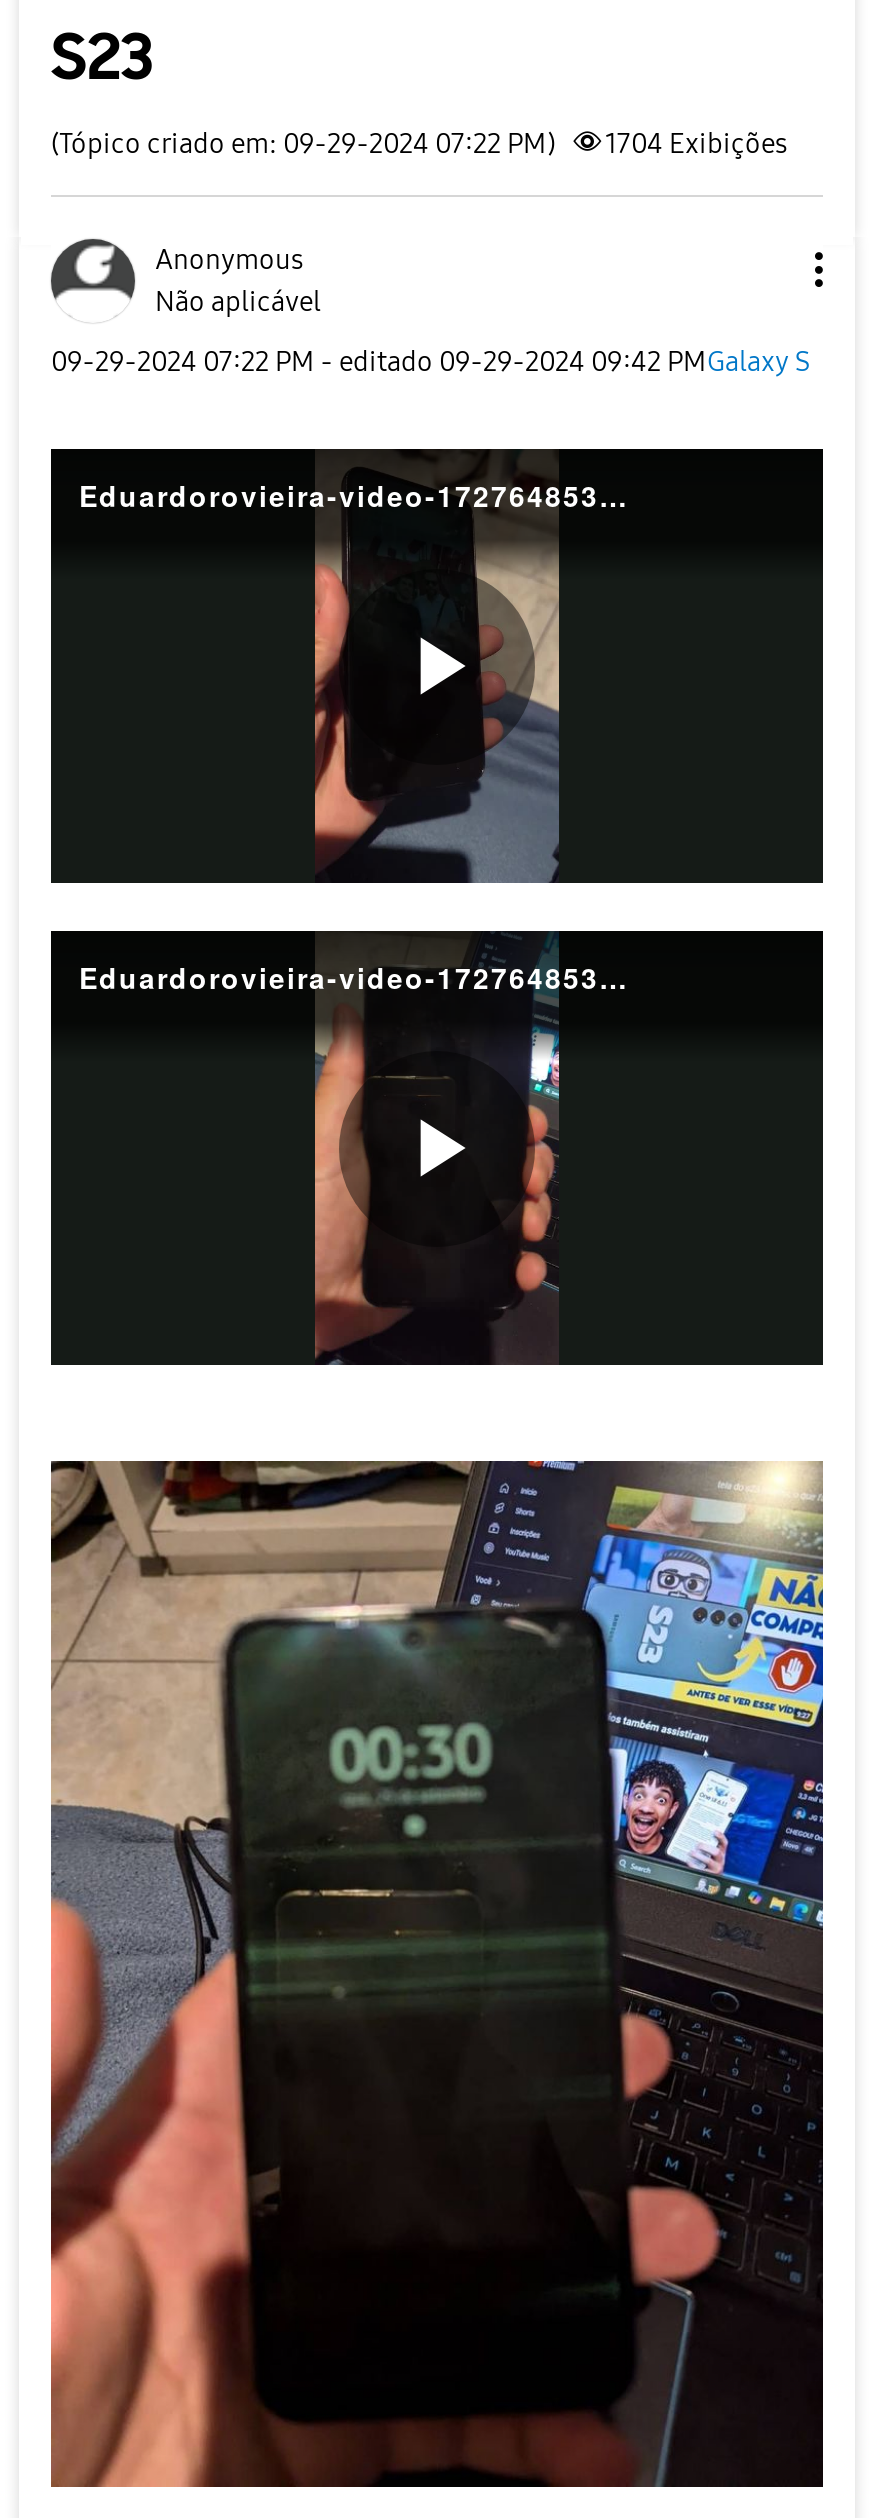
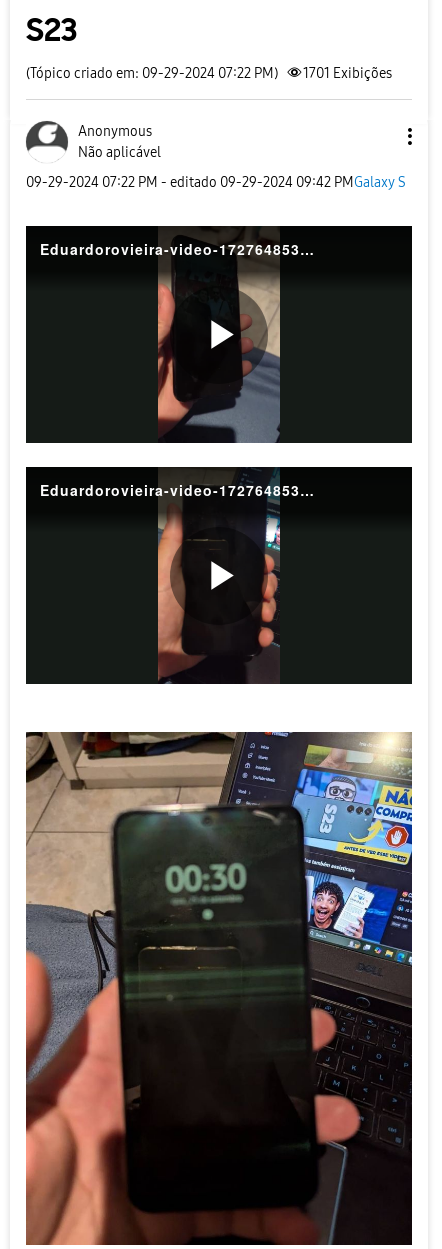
- (Tópico criado em: 09-29-2024 07:22 PM) 1704 Exibições
+ (Tópico criado em: 09-29-2024 07:22 PM) 1701 Exibições
